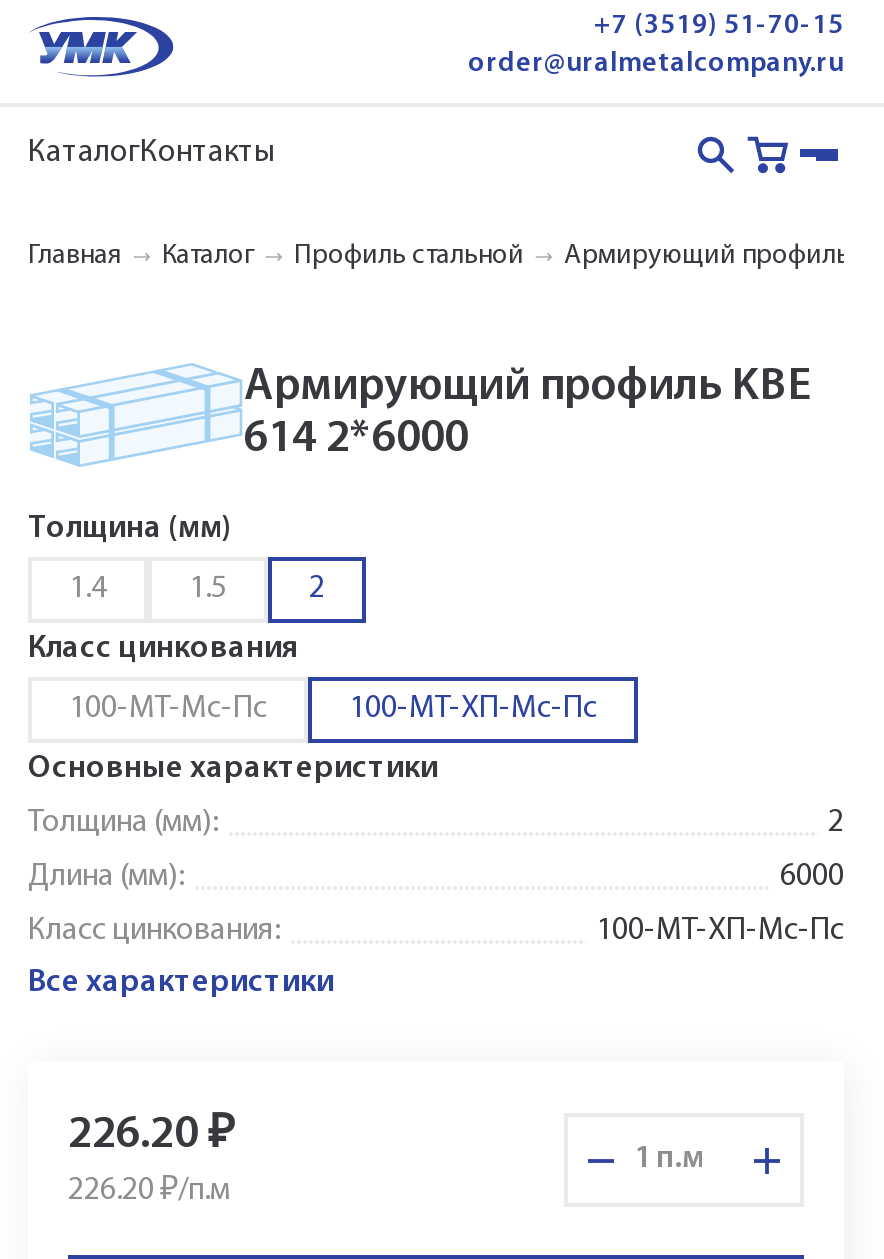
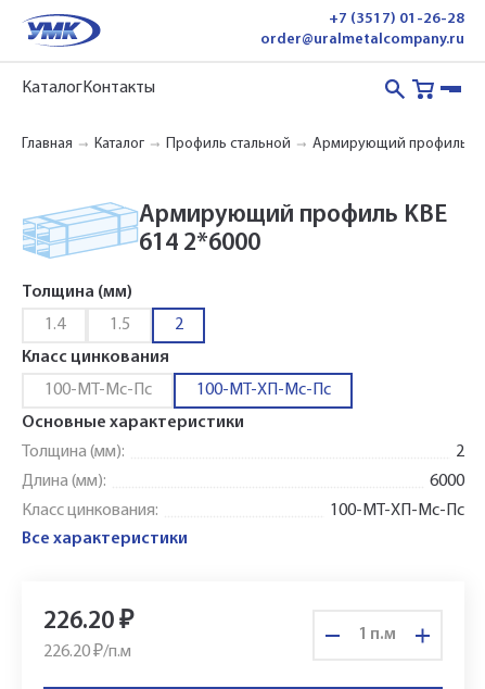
- +7 (3519) 51-70-15
+ +7 (3517) 01-26-28
